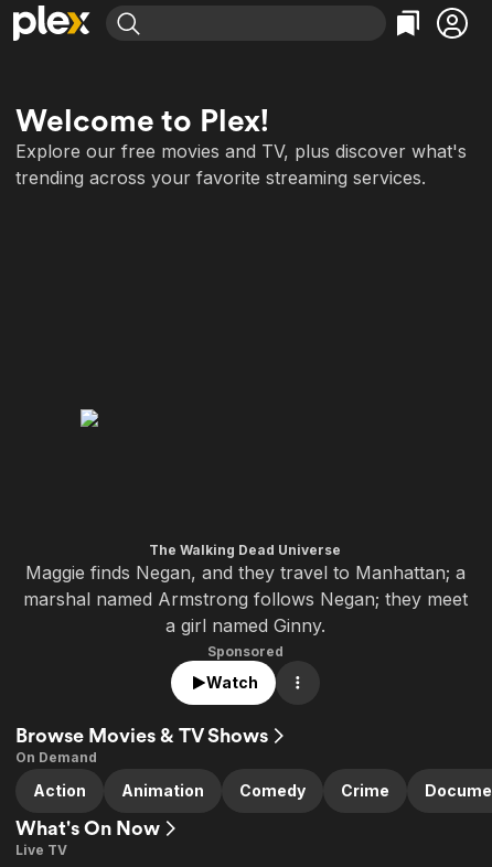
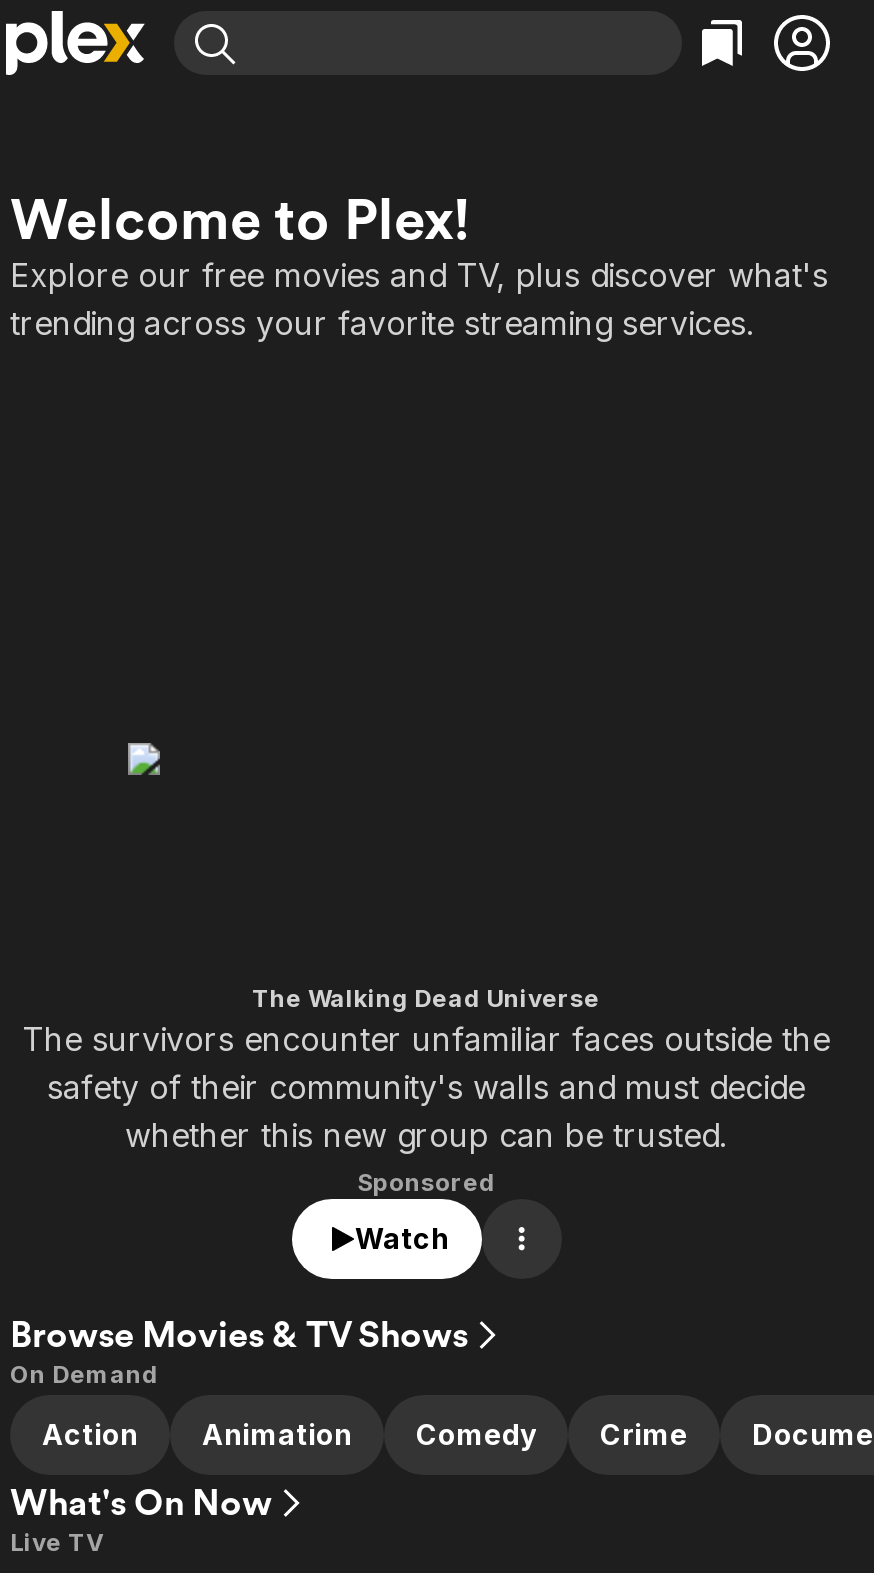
- Maggie finds Negan, and they travel to Manhattan; a
- marshal named Armstrong follows Negan; they meet
- a girl named Ginny.
+ The survivors encounter unfamiliar faces outside the
+ safety of their community's walls and must decide
+ whether this new group can be trusted.
